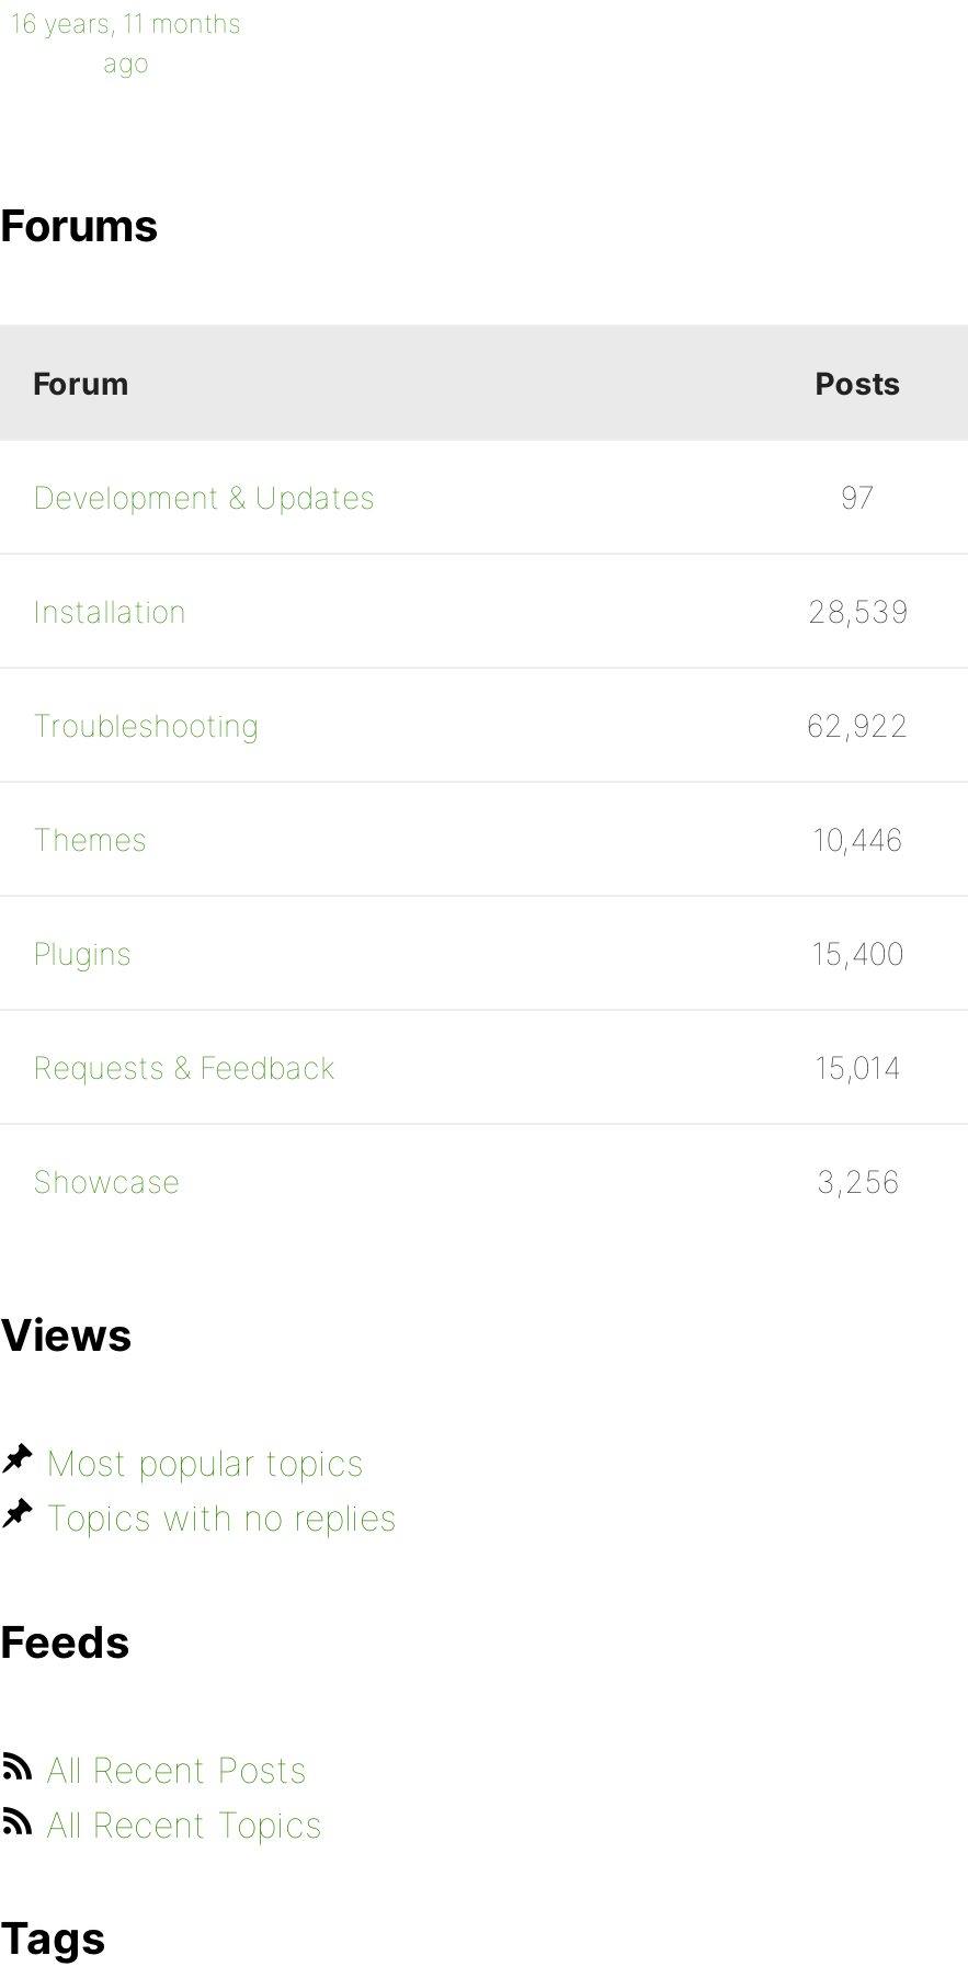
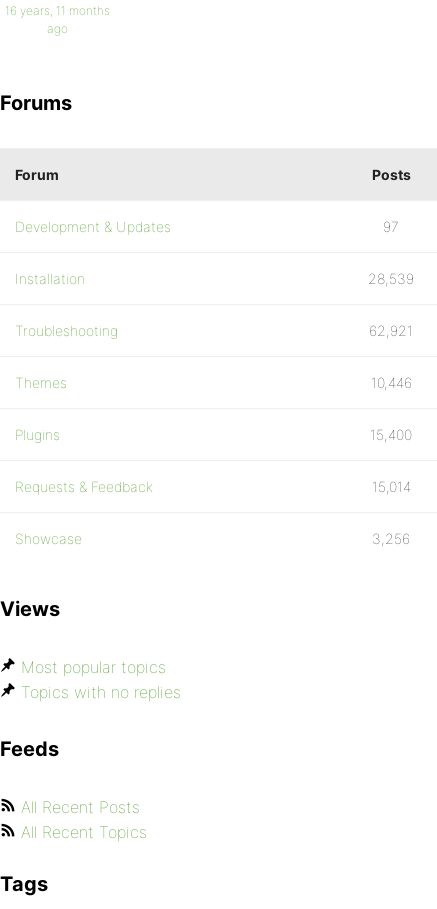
- 62,922
+ 62,921
